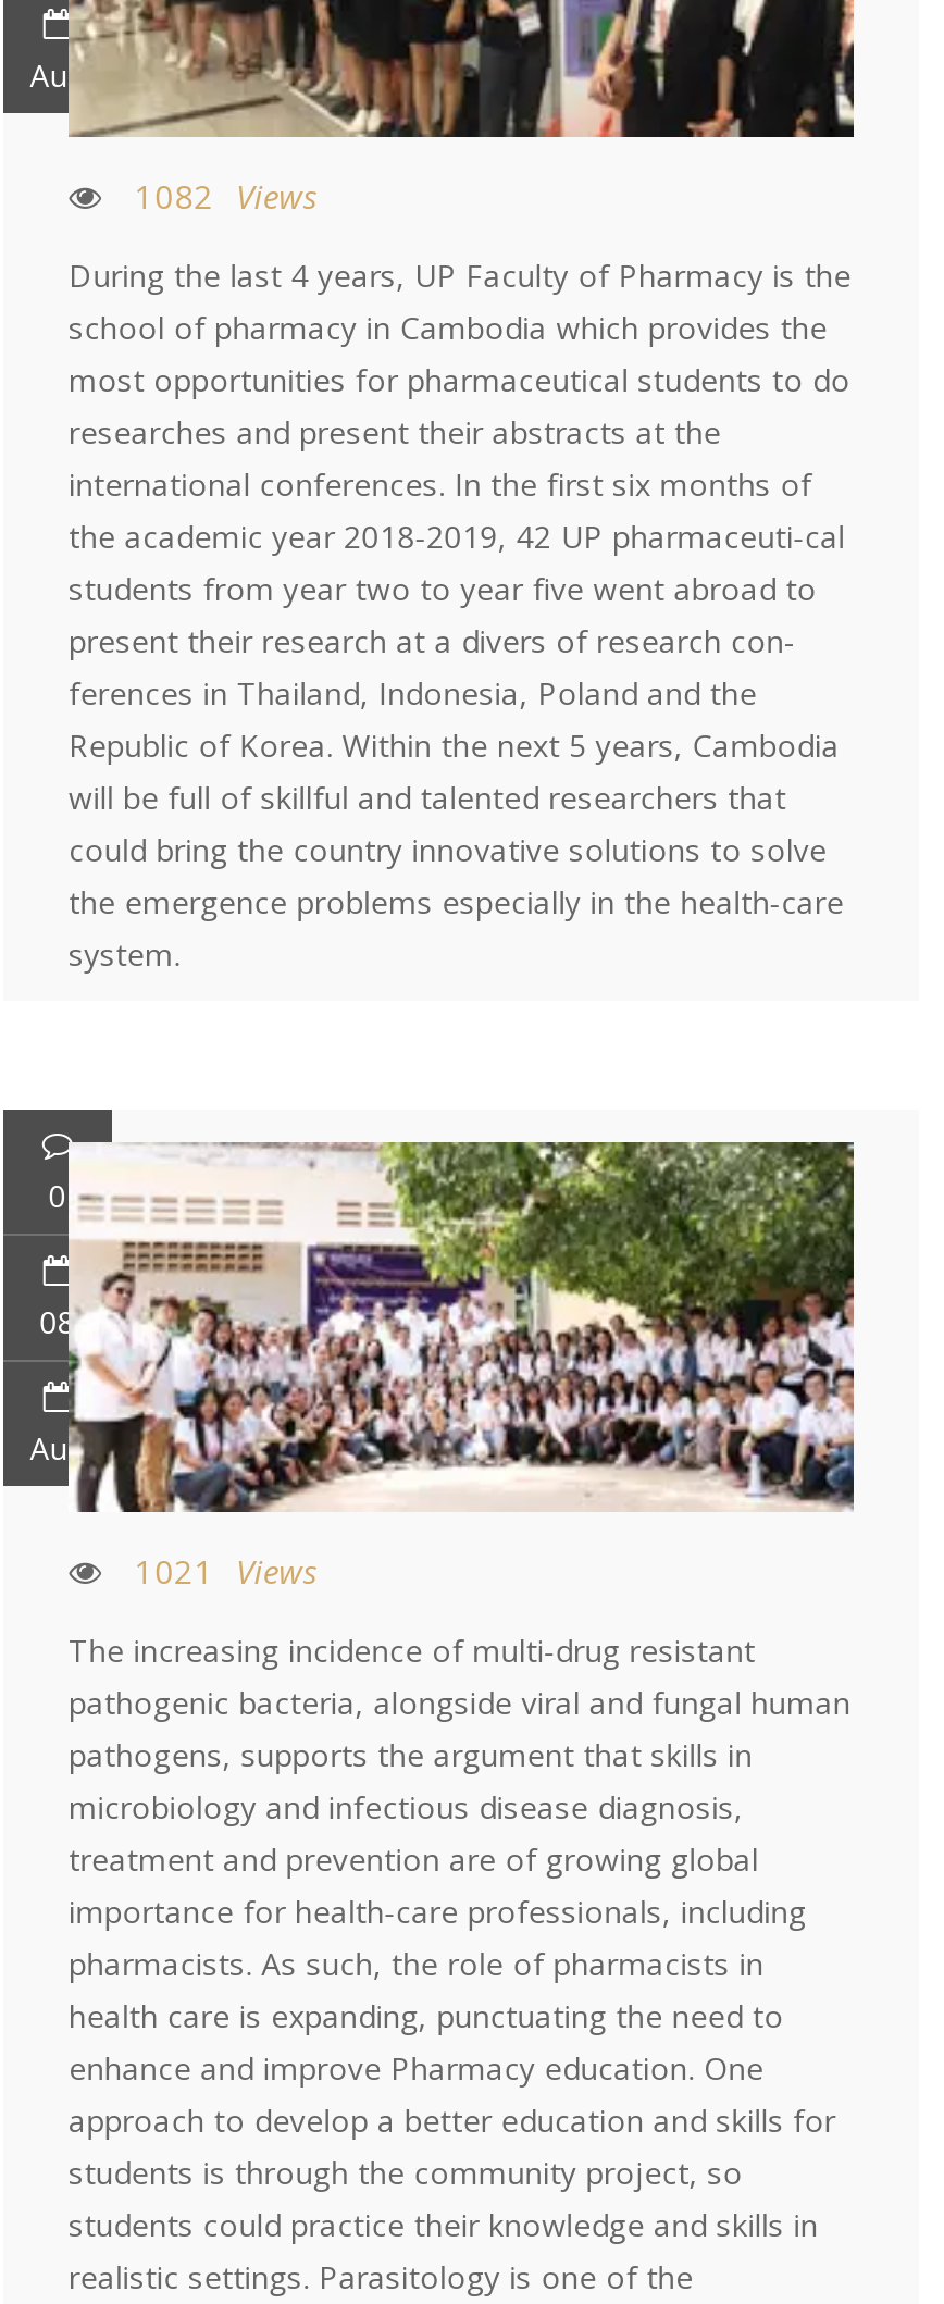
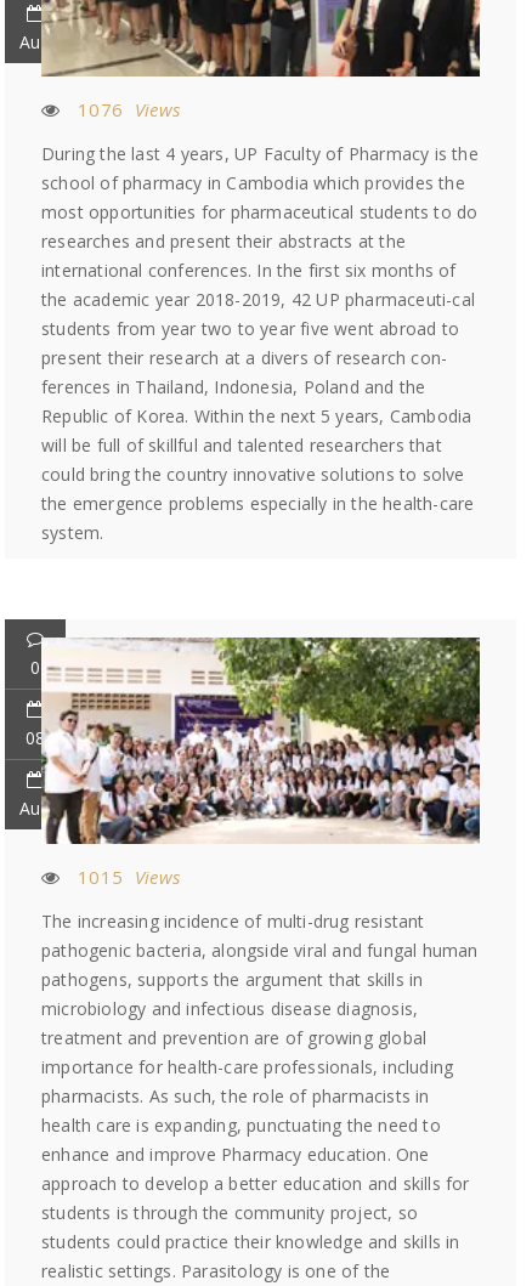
- 1082 Views
+ 1076 Views

- 1021 Views
+ 1015 Views
